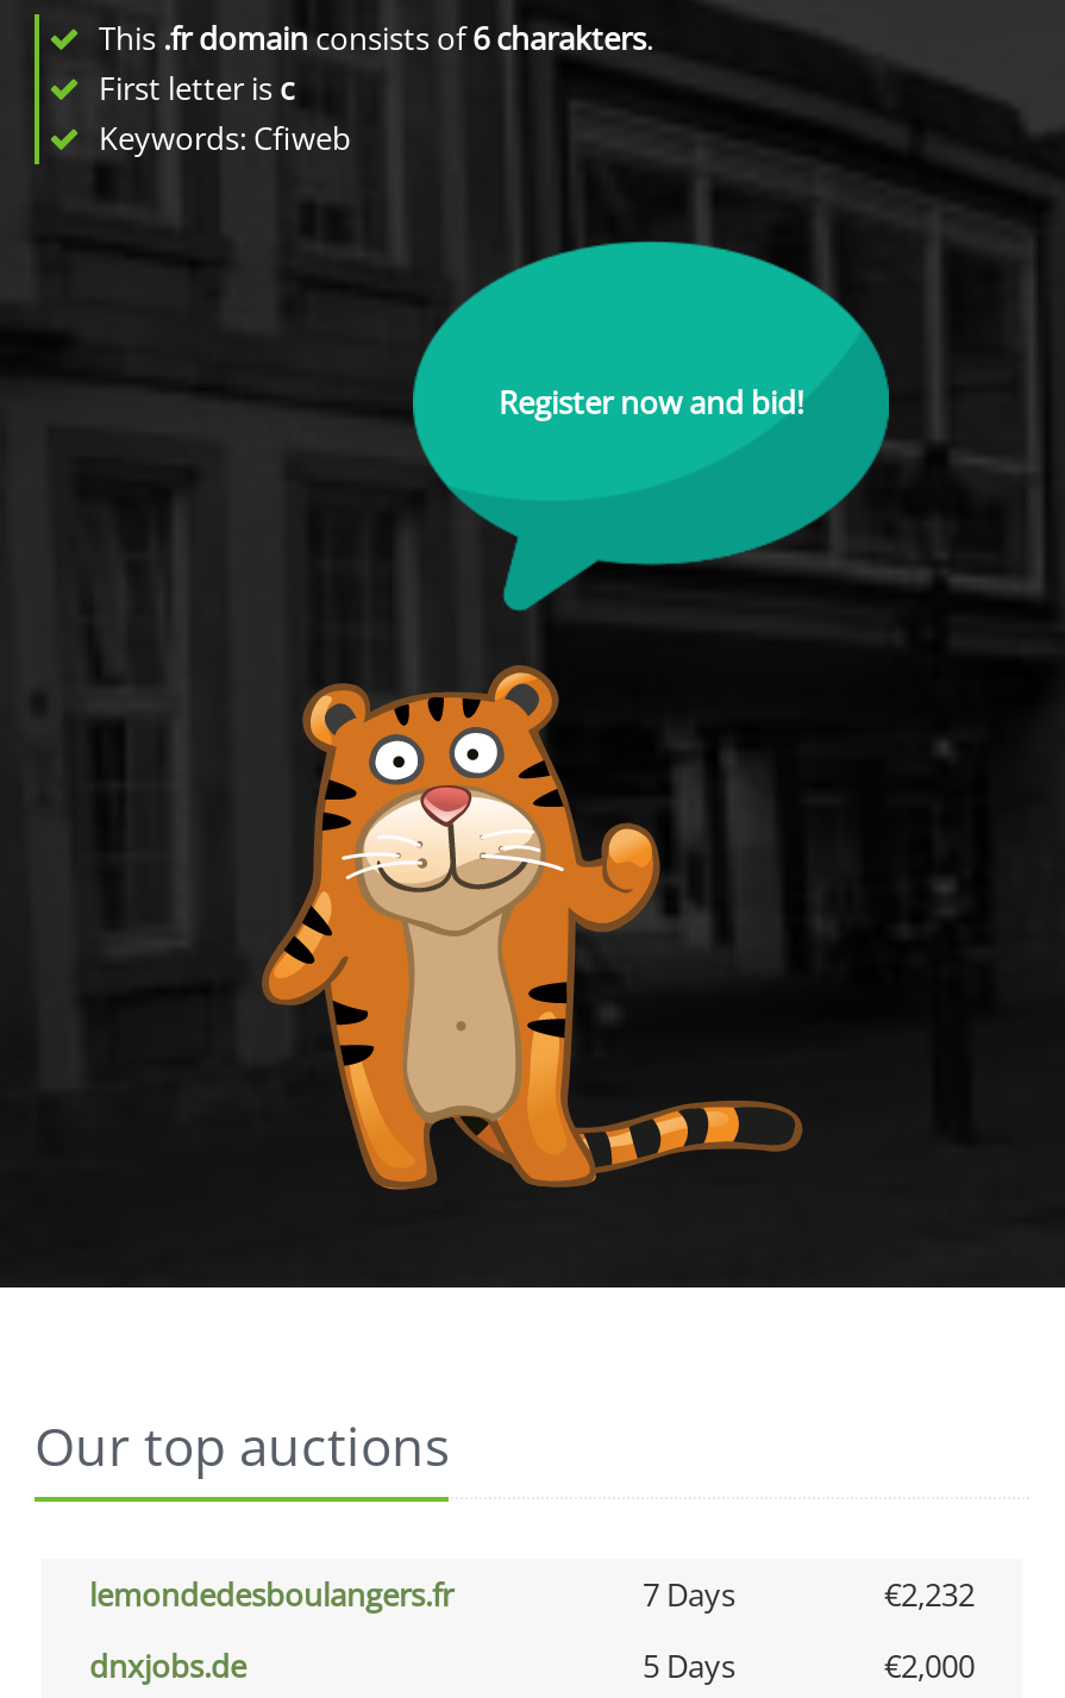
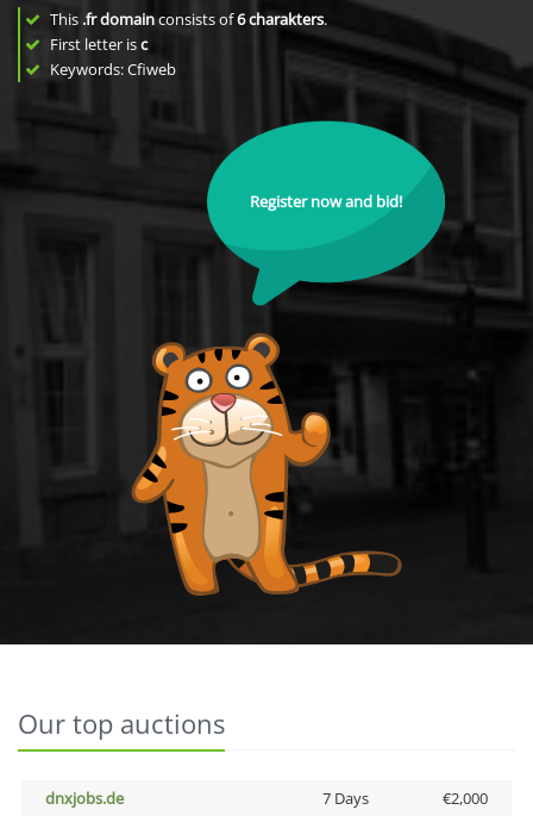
- lemondedesboulangers.fr
- 7 Days
- €2,232

- 5 Days
+ 7 Days
